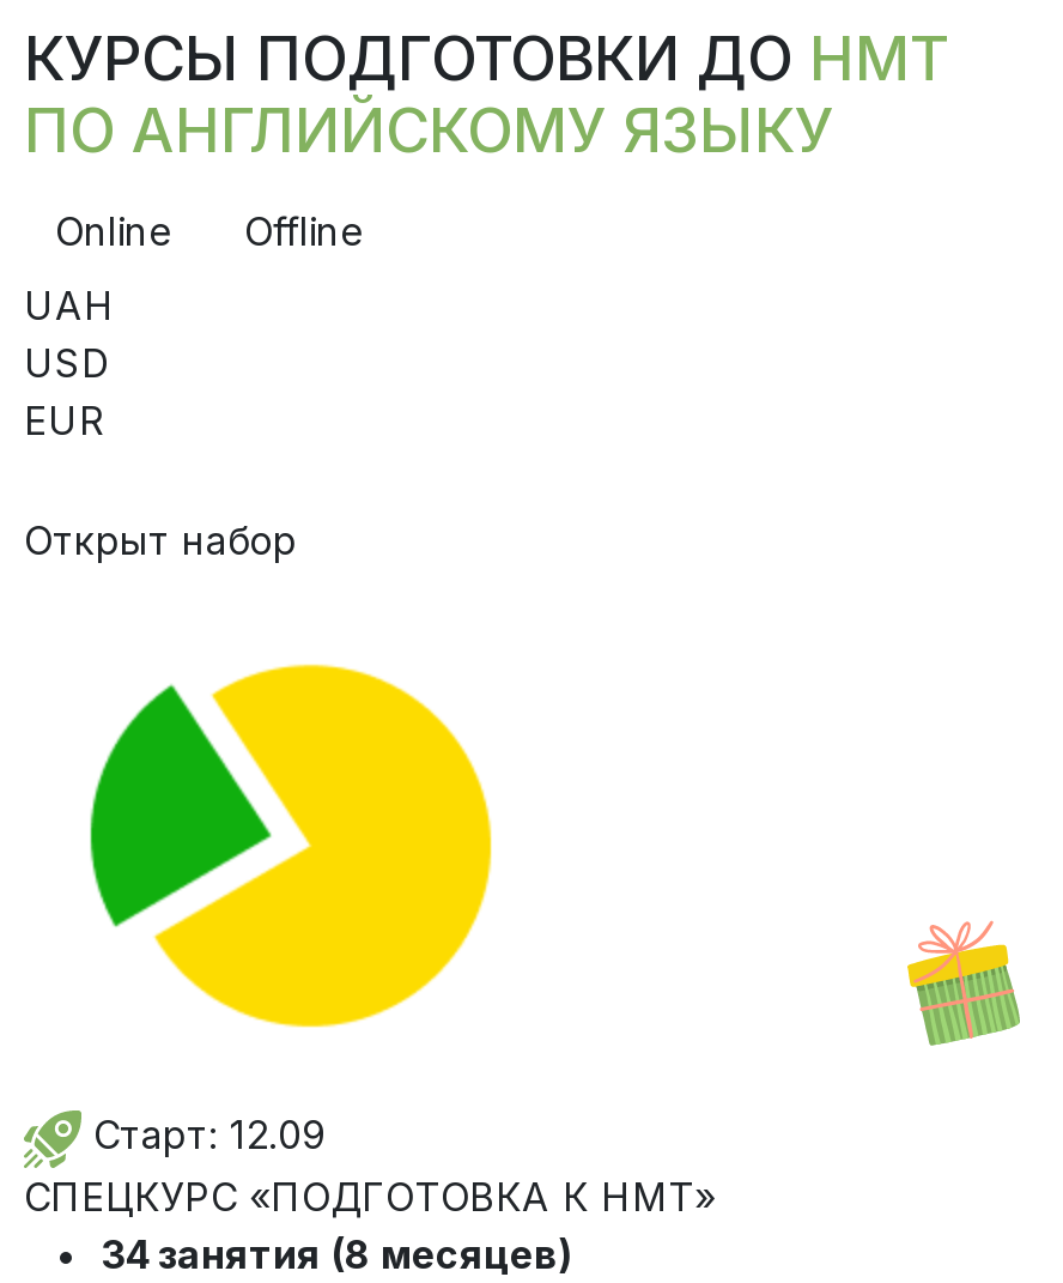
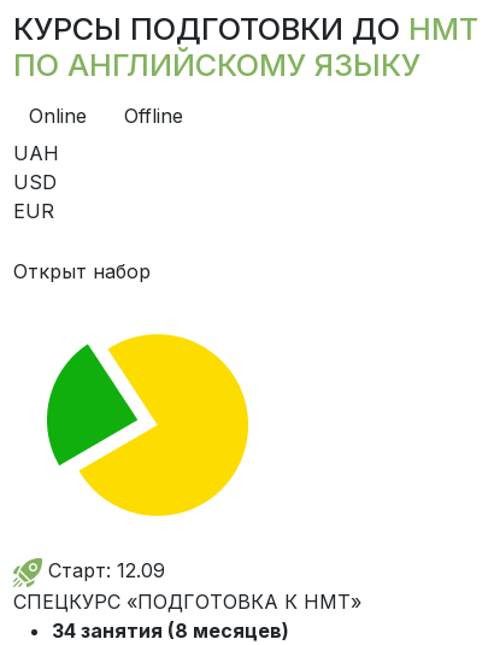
- [image]
